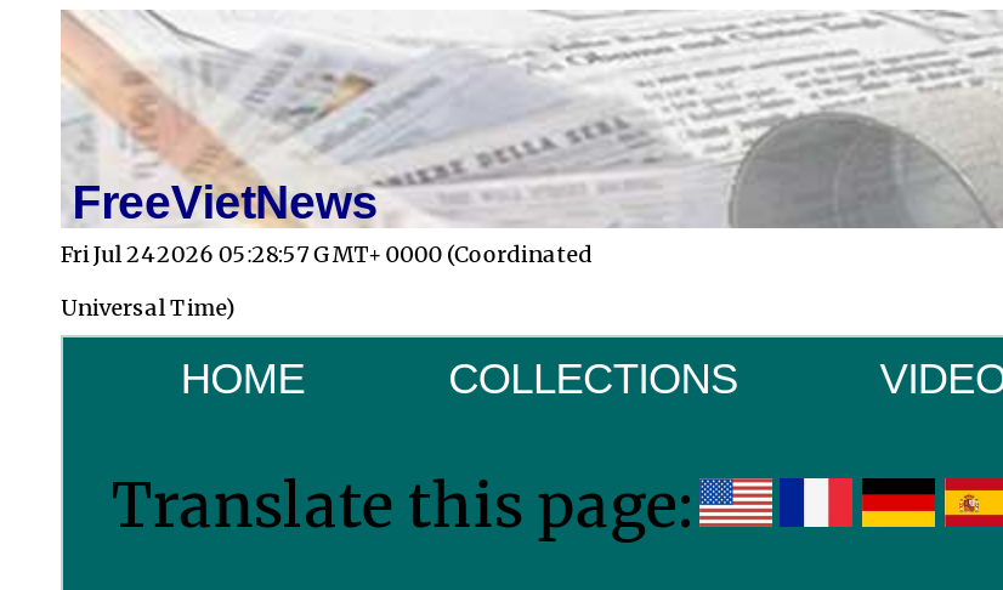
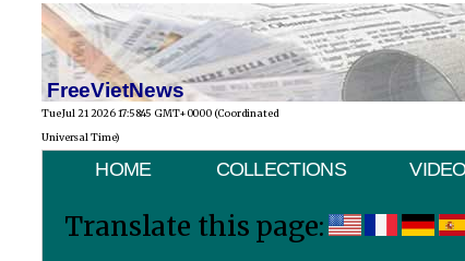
- Fri Jul 24 2026 05:28:57 GMT+0000 (Coordinated
+ Tue Jul 21 2026 17:58:45 GMT+0000 (Coordinated
